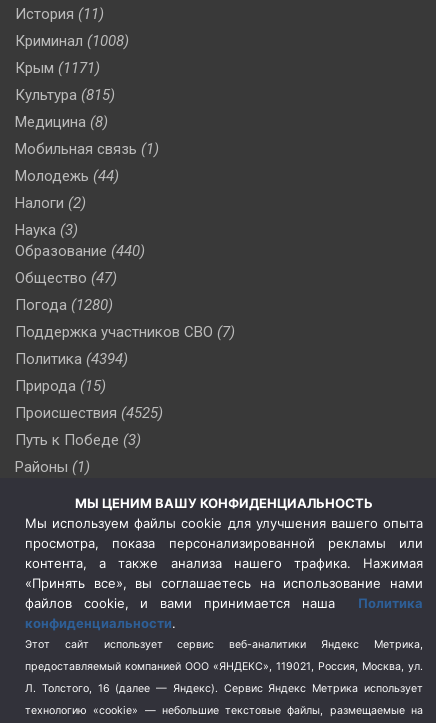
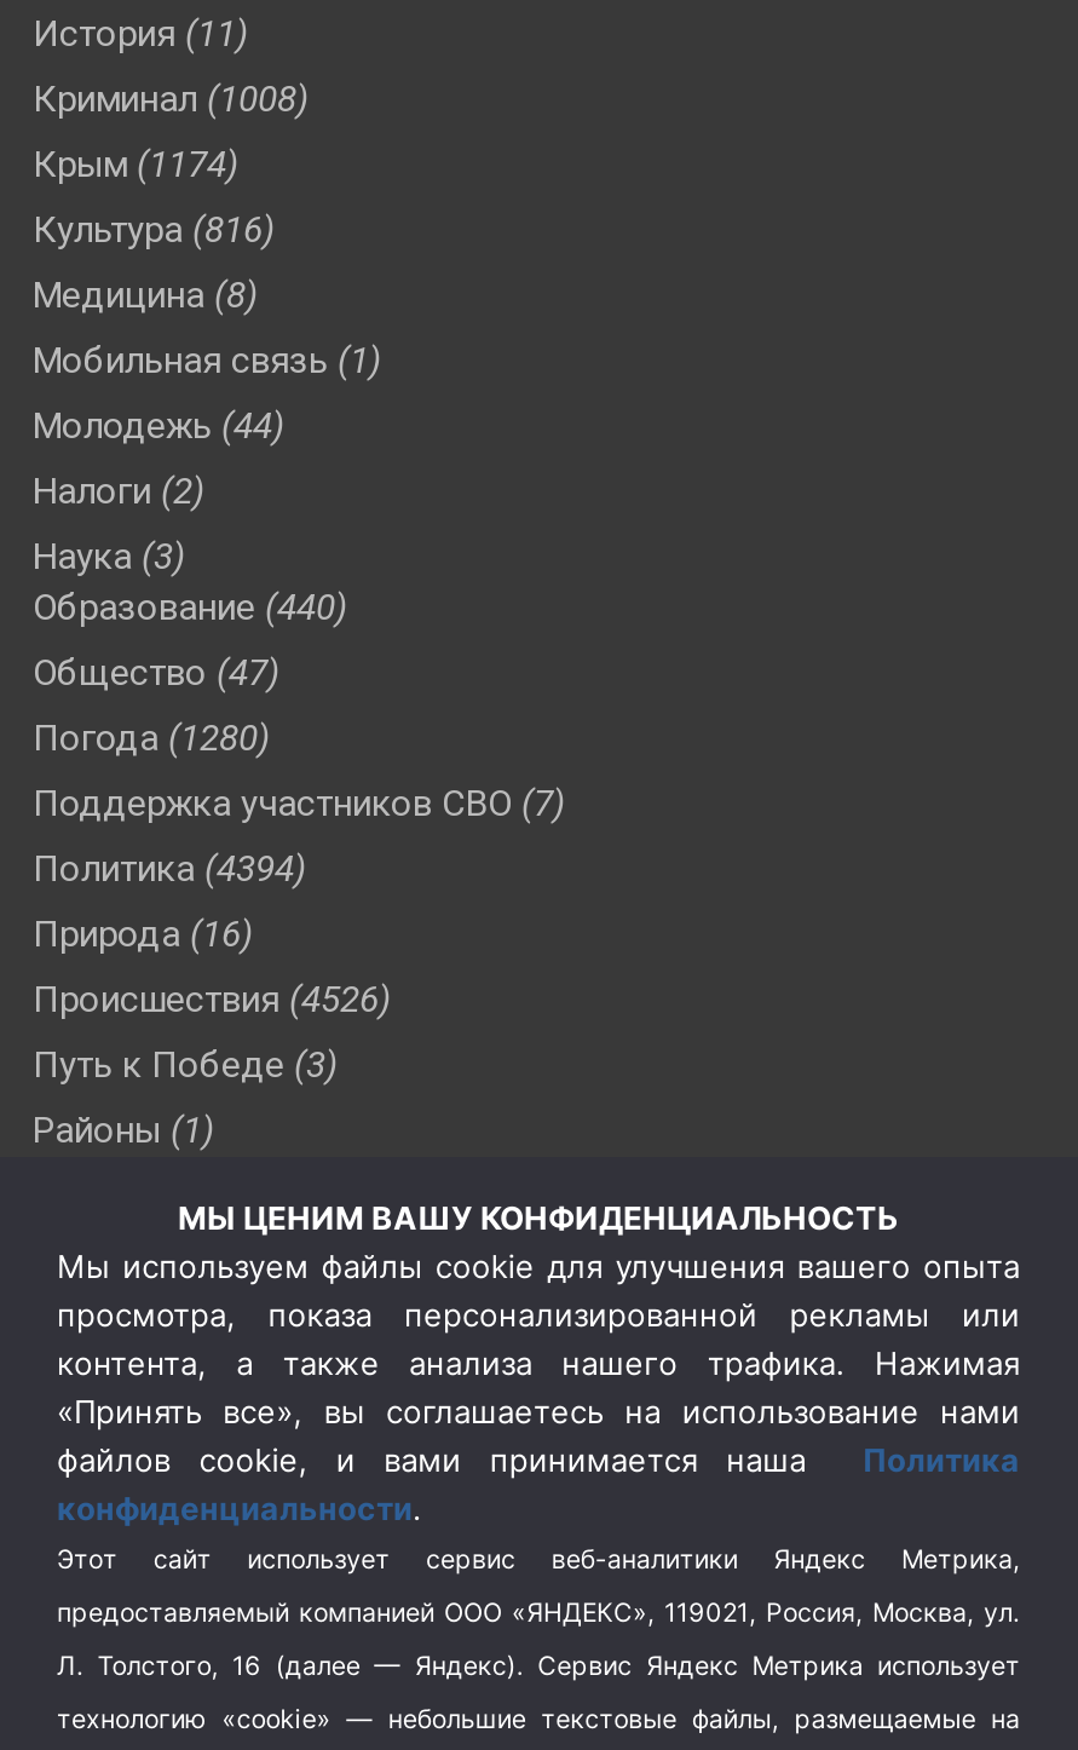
- Крым (1171)
+ Крым (1174)

- Культура (815)
+ Культура (816)

- Природа (15)
+ Природа (16)

- Происшествия (4525)
+ Происшествия (4526)
